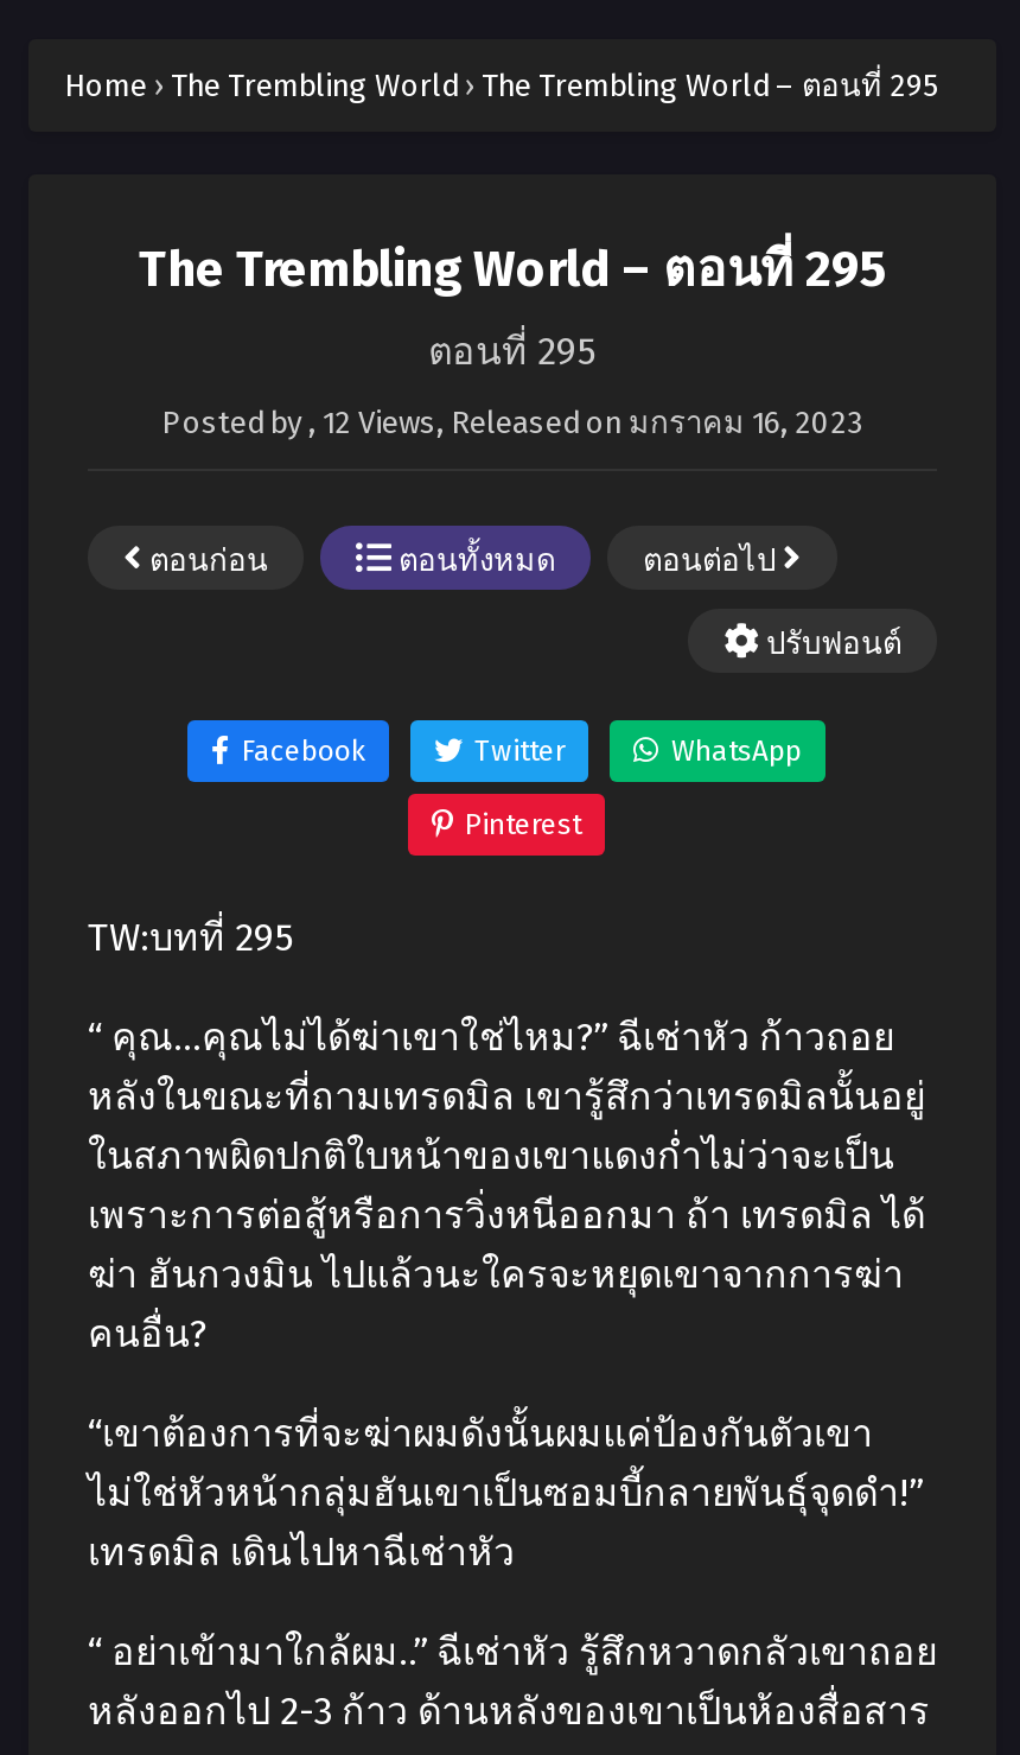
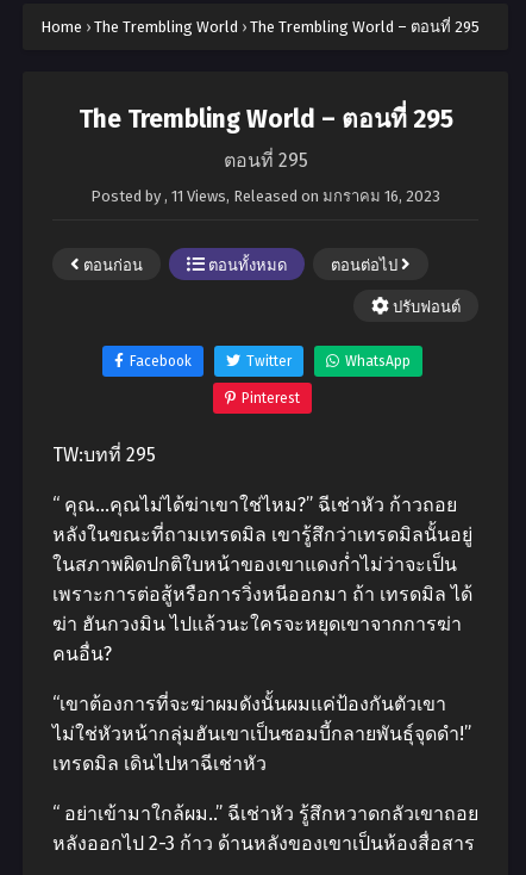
- Posted by, 12 Views, Released onมกราคม 16, 2023
+ Posted by, 11 Views, Released onมกราคม 16, 2023
